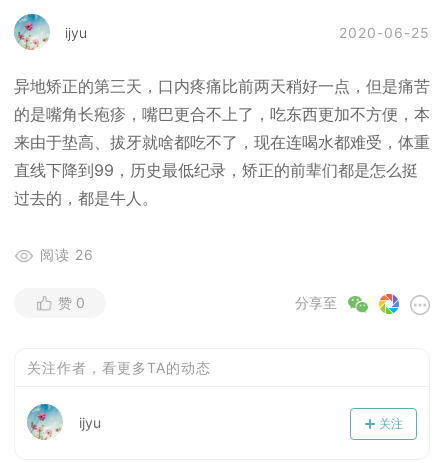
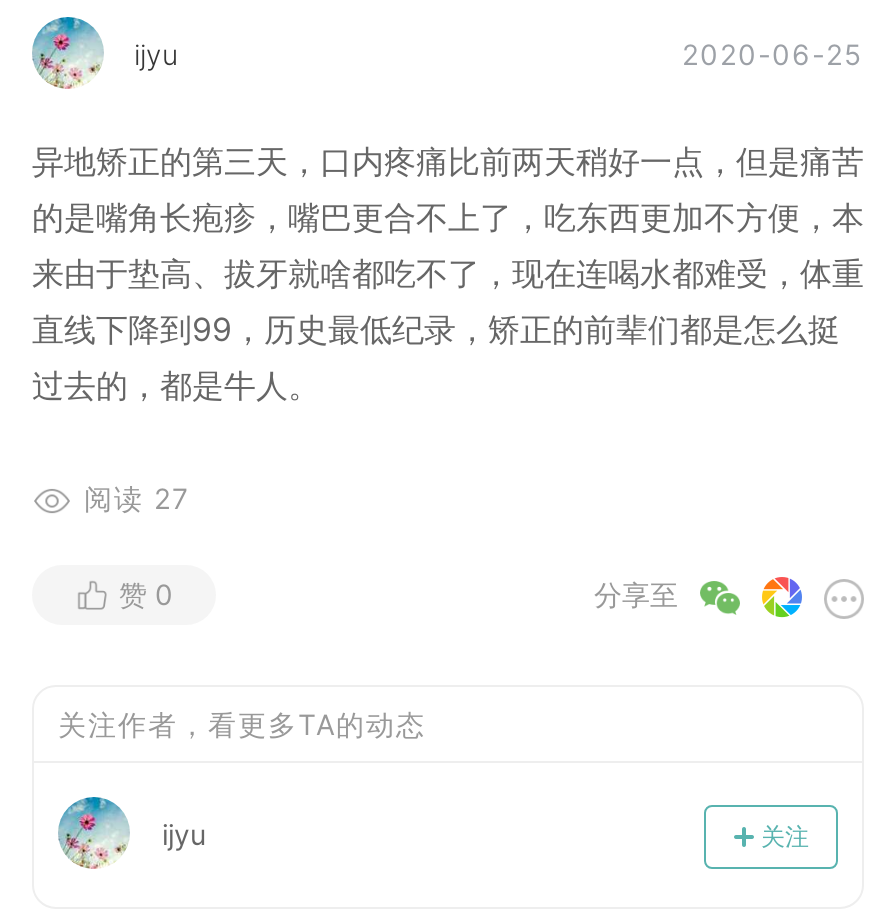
- 阅读26
+ 阅读27
